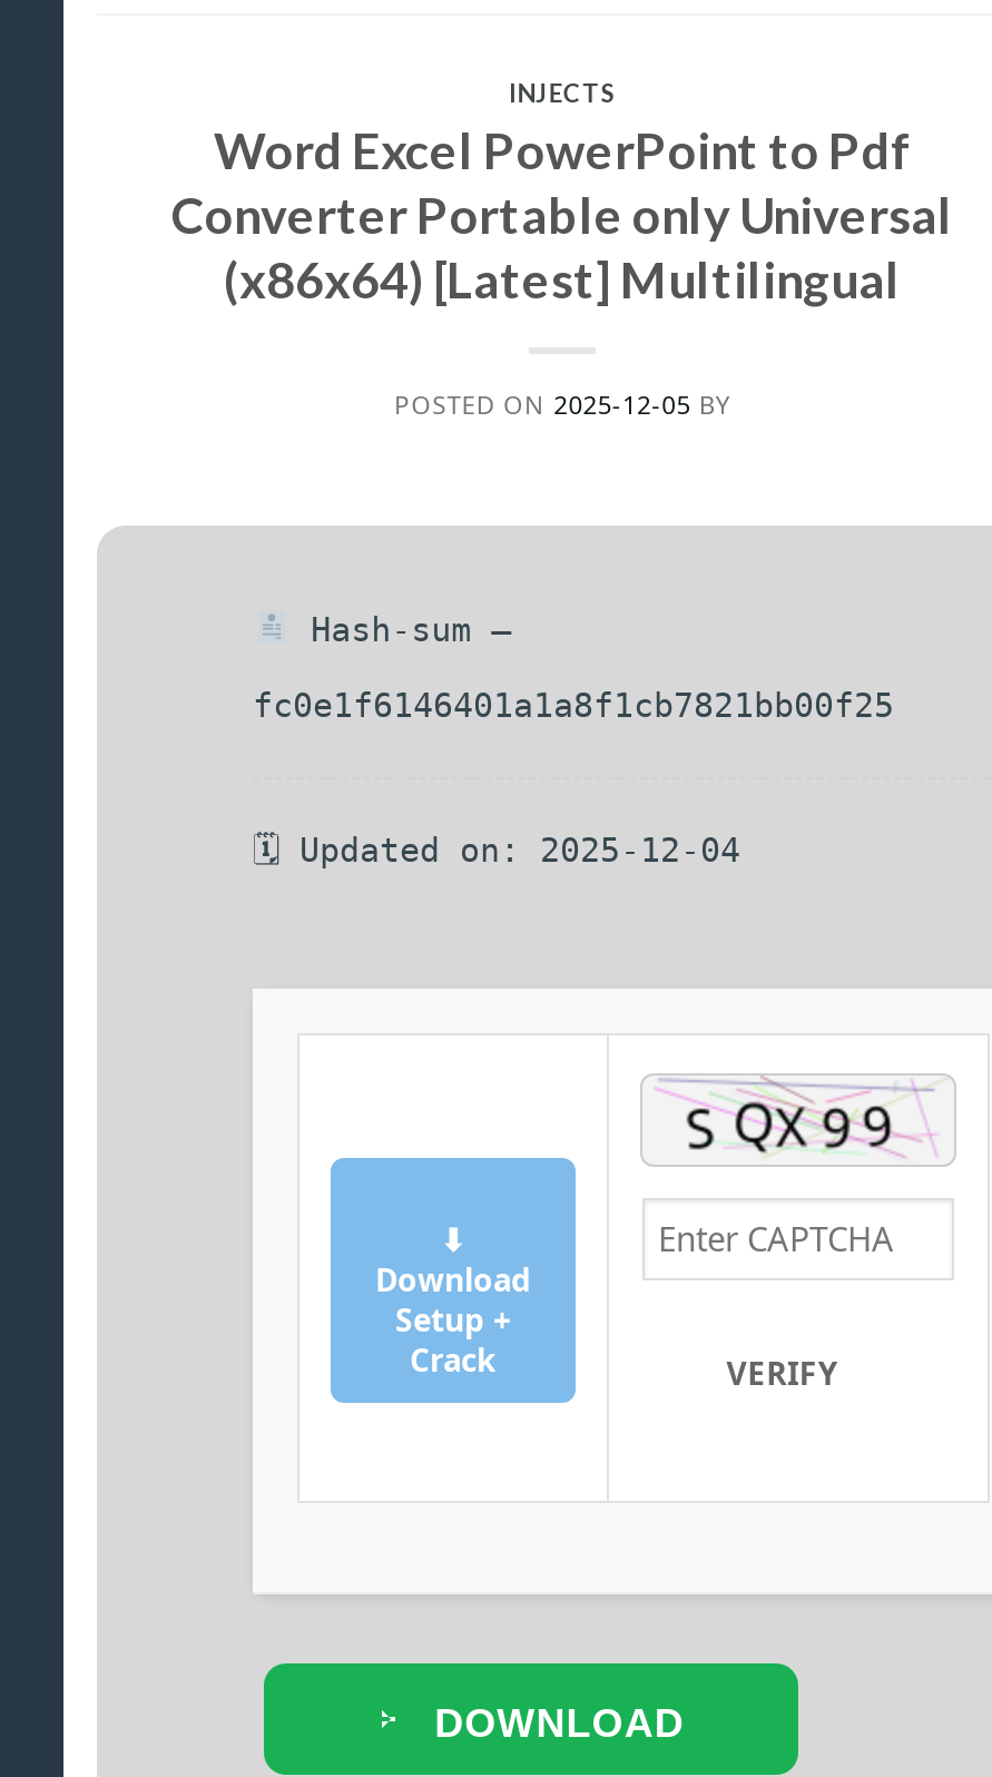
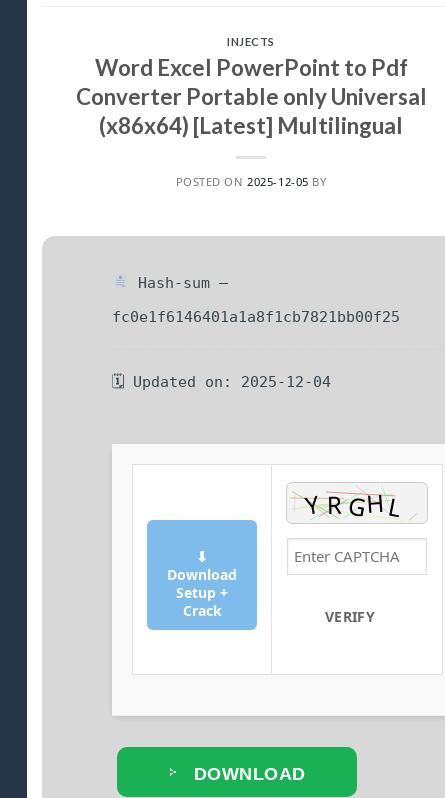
- [image]
+ [image]
